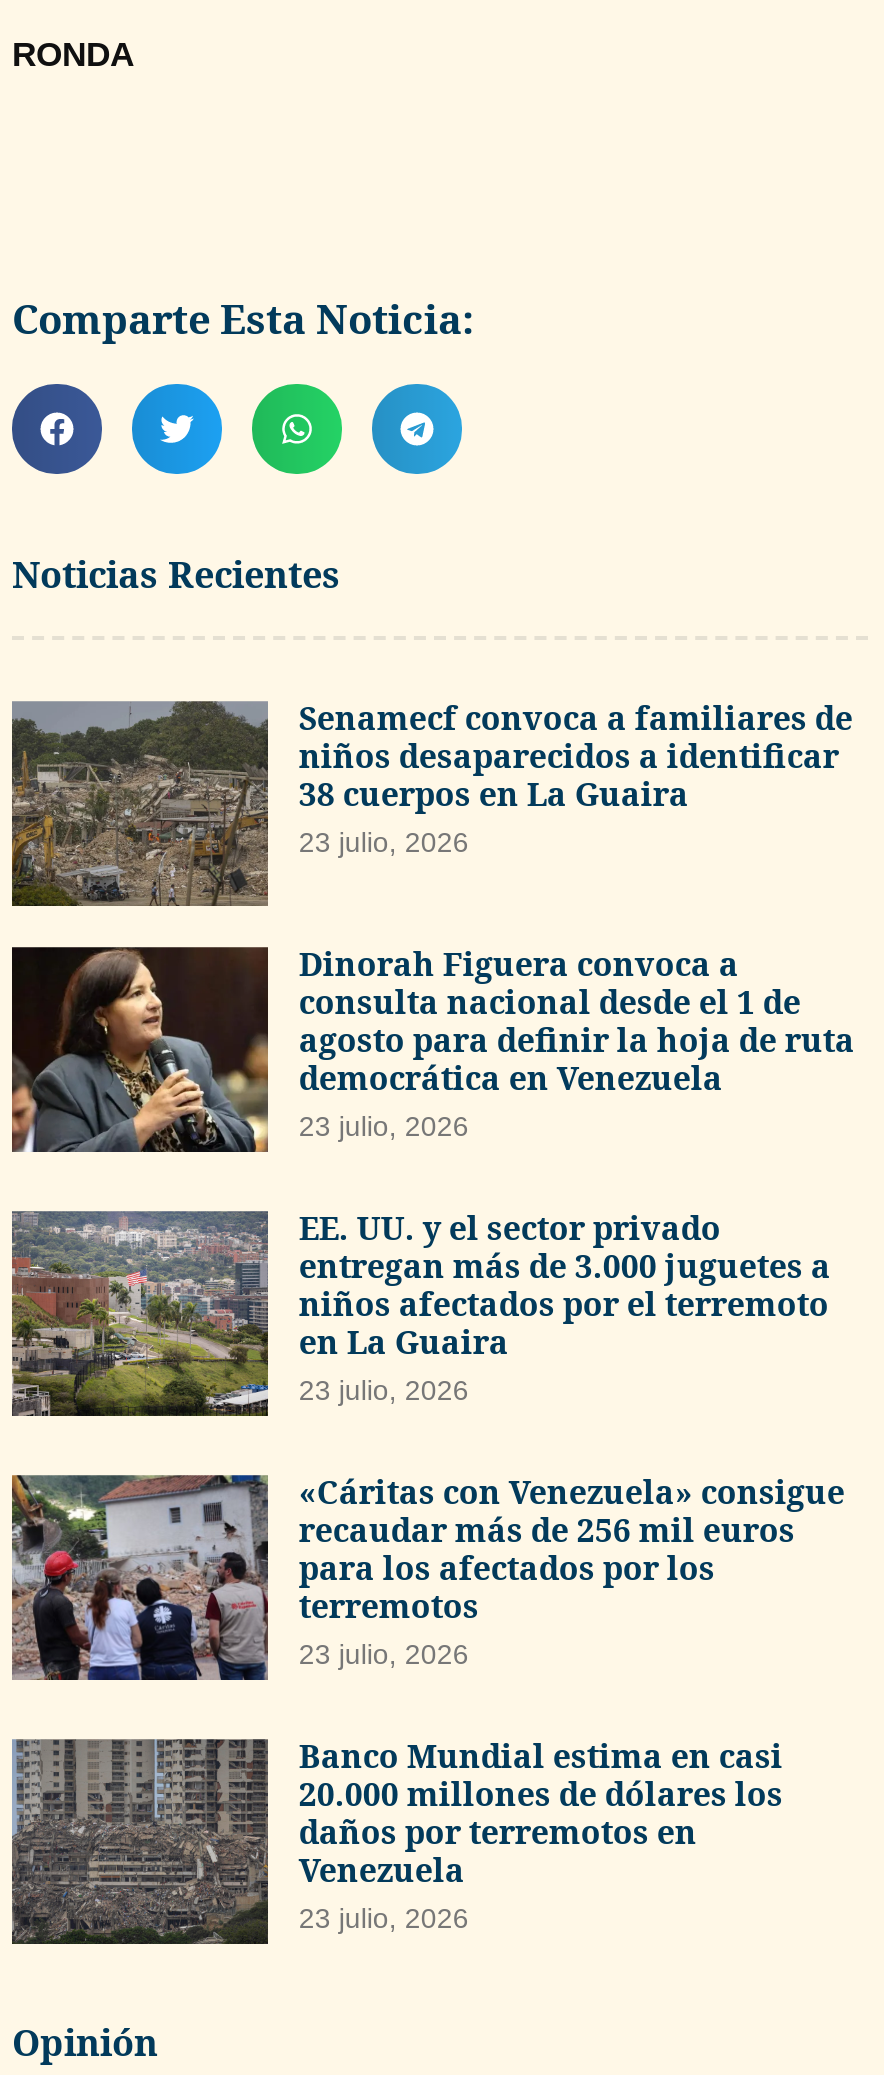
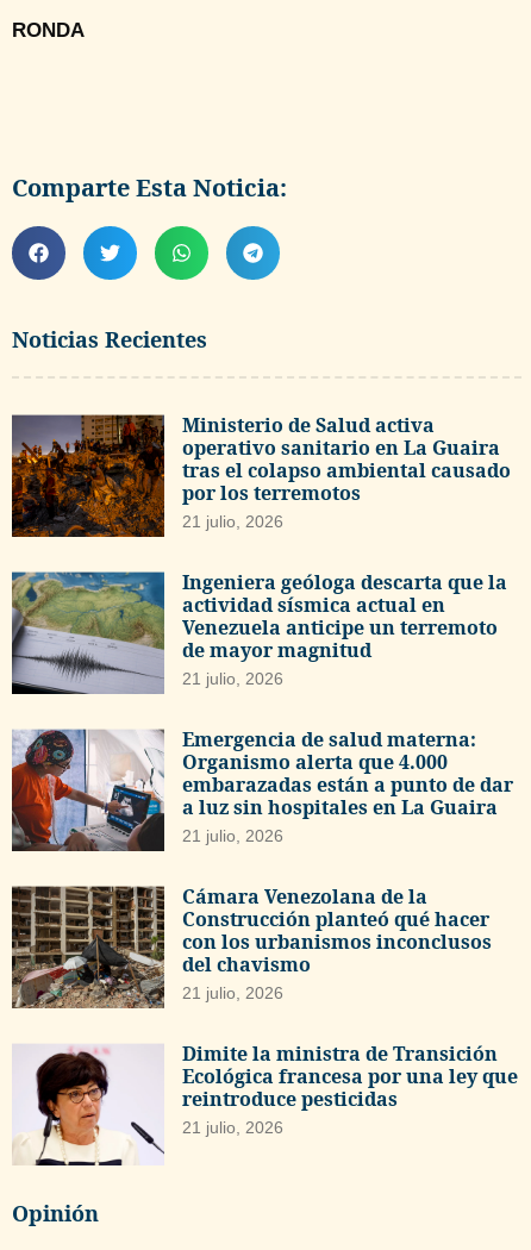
- [image]
- Senamecf convoca a familiares de
- niños desaparecidos a identificar
- 38 cuerpos en La Guaira
- 23 julio, 2026
+ [image]
+ Ministerio de Salud activa
+ operativo sanitario en La Guaira
+ tras el colapso ambiental causado
+ por los terremotos
+ 21 julio, 2026

- [image]
- Dinorah Figuera convoca a
- consulta nacional desde el 1 de
- agosto para definir la hoja de ruta
- democrática en Venezuela
- 23 julio, 2026
+ [image]
+ Ingeniera geóloga descarta que la
+ actividad sísmica actual en
+ Venezuela anticipe un terremoto
+ de mayor magnitud
+ 21 julio, 2026

- [image]
- EE. UU. y el sector privado
- entregan más de 3.000 juguetes a
- niños afectados por el terremoto
- en La Guaira
- 23 julio, 2026
+ [image]
+ Emergencia de salud materna:
+ Organismo alerta que 4.000
+ embarazadas están a punto de dar
+ a luz sin hospitales en La Guaira
+ 21 julio, 2026

- [image]
- «Cáritas con Venezuela» consigue
- recaudar más de 256 mil euros
- para los afectados por los
- terremotos
- 23 julio, 2026
+ [image]
+ Cámara Venezolana de la
+ Construcción planteó qué hacer
+ con los urbanismos inconclusos
+ del chavismo
+ 21 julio, 2026

- [image]
- Banco Mundial estima en casi
- 20.000 millones de dólares los
- daños por terremotos en
- Venezuela
- 23 julio, 2026
+ [image]
+ Dimite la ministra de Transición
+ Ecológica francesa por una ley que
+ reintroduce pesticidas
+ 21 julio, 2026
